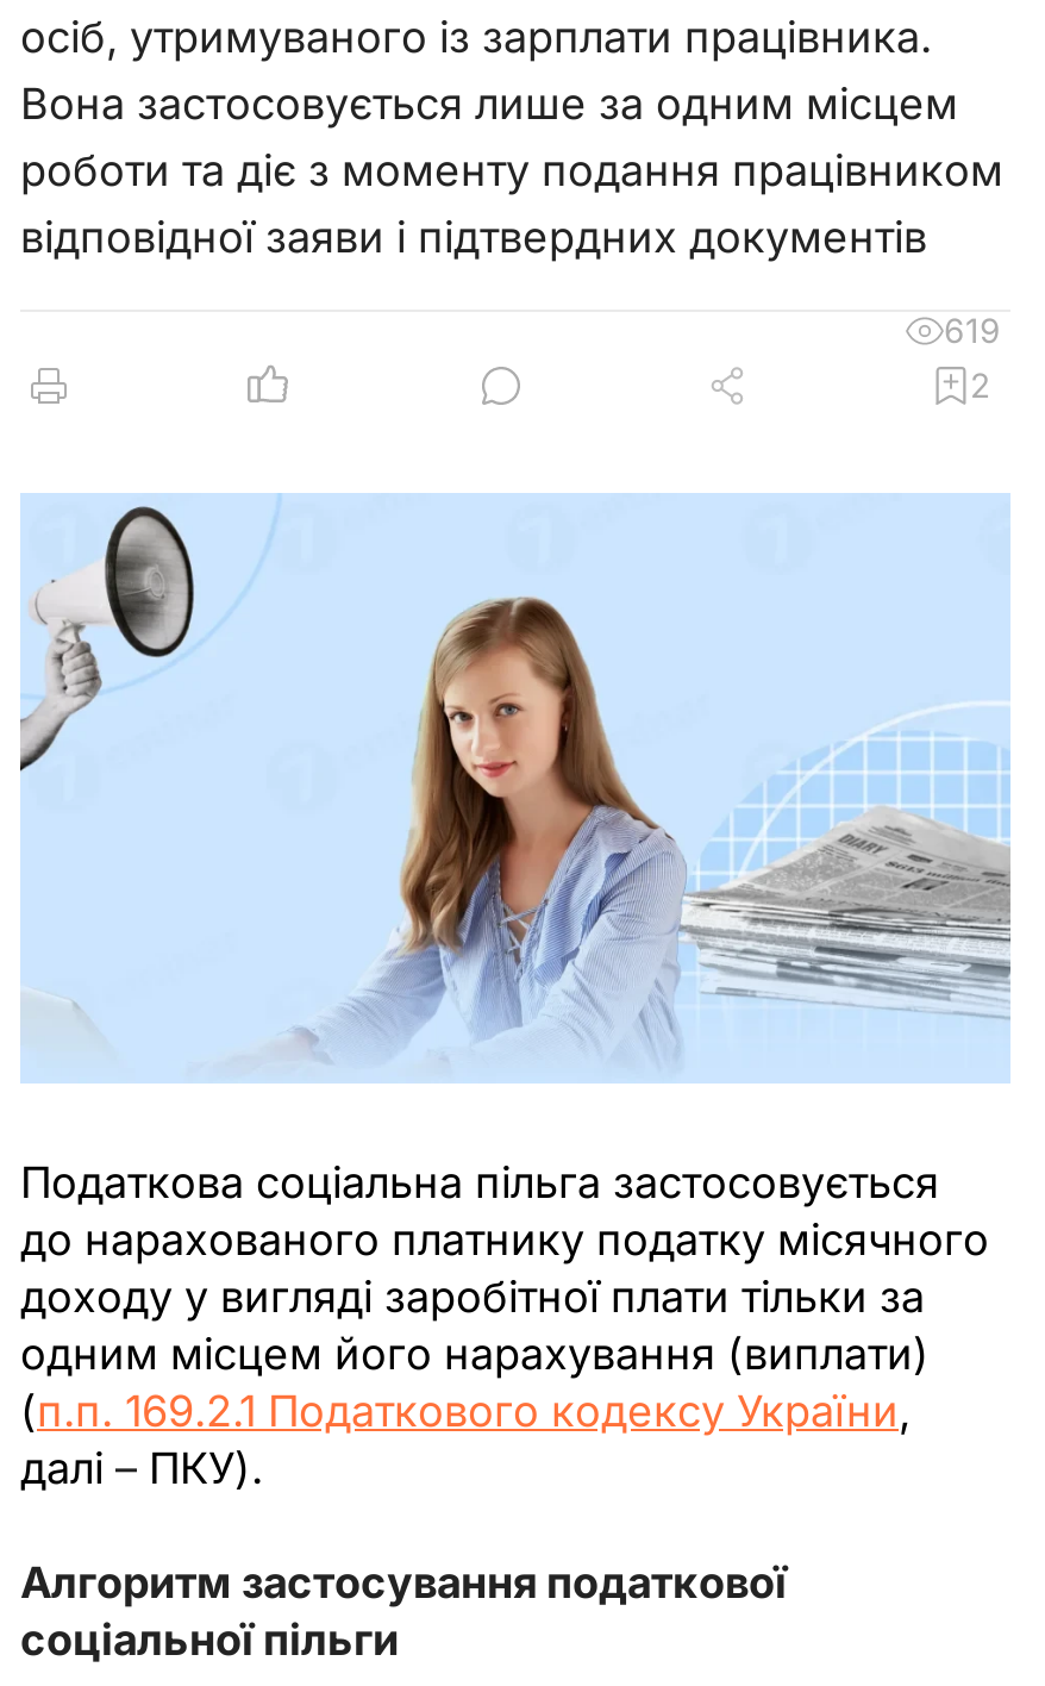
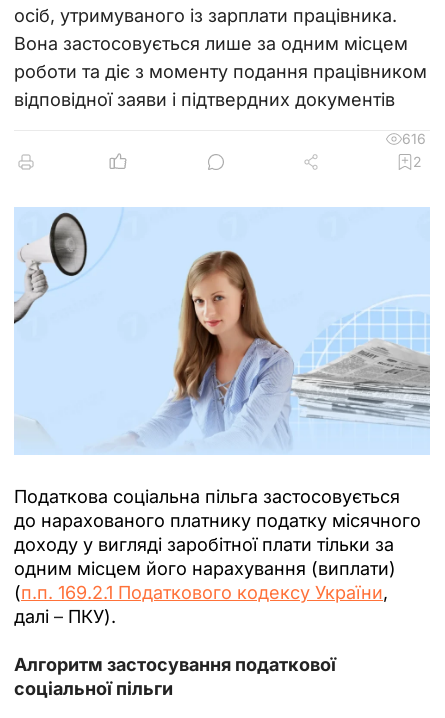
- 619
+ 616
